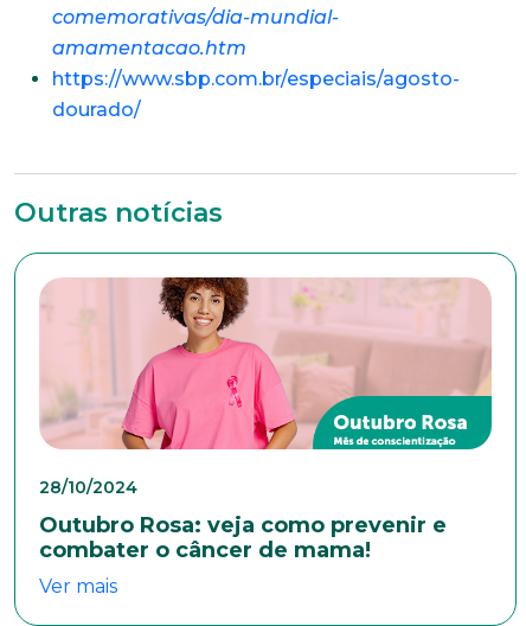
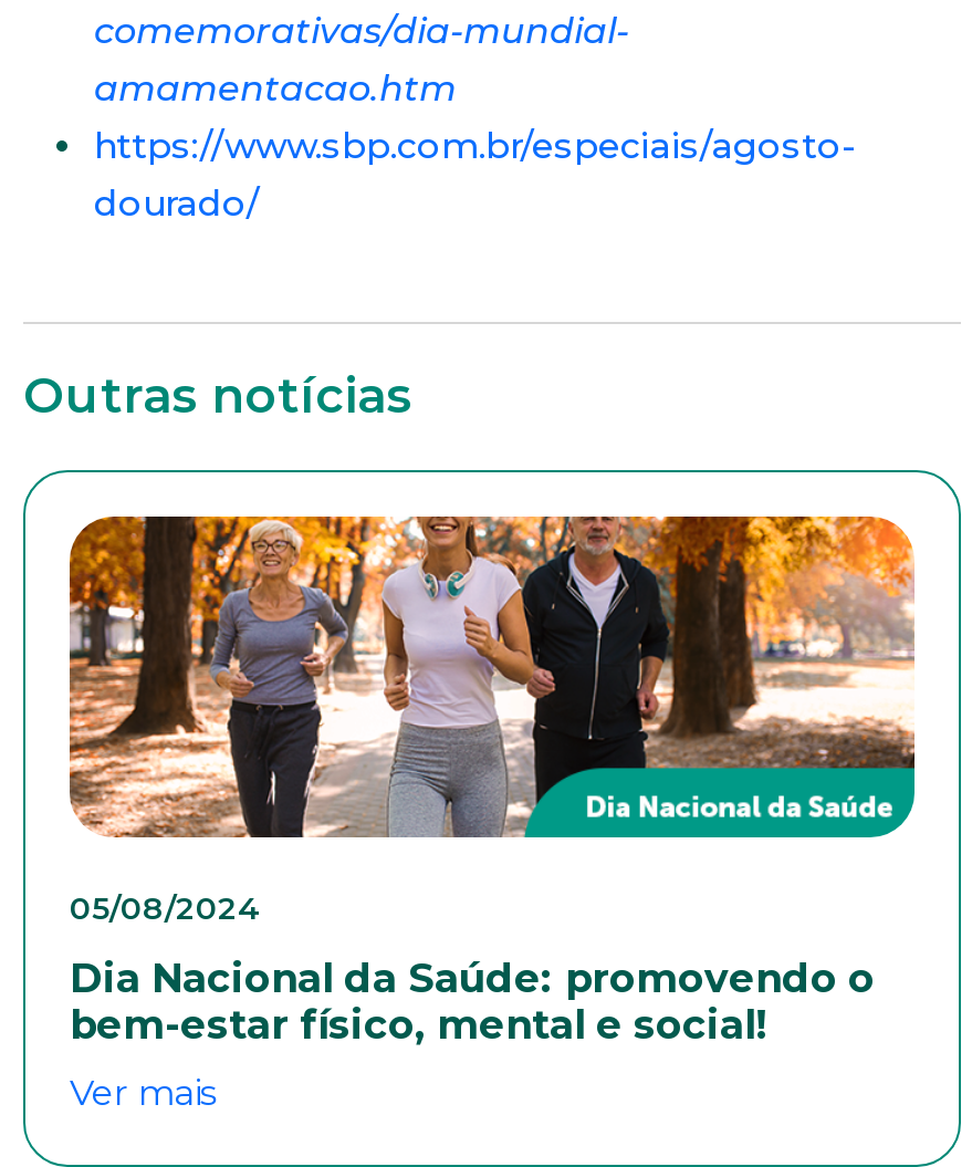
- [image]
- 28/10/2024
+ [image]
+ 05/08/2024

- Outubro Rosa: veja como prevenir e
- combater o câncer de mama!
+ Dia Nacional da Saúde: promovendo o
+ bem-estar físico, mental e social!
